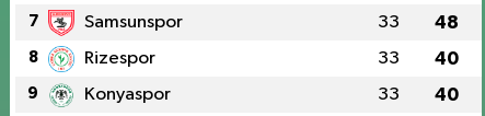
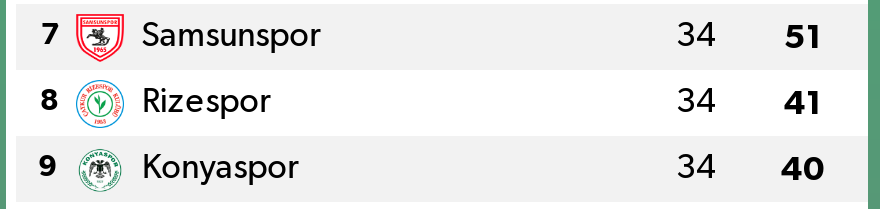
- 33
+ 34

- 48
+ 51

- 33
+ 34

- 40
+ 41

- 33 40
+ 34 40
